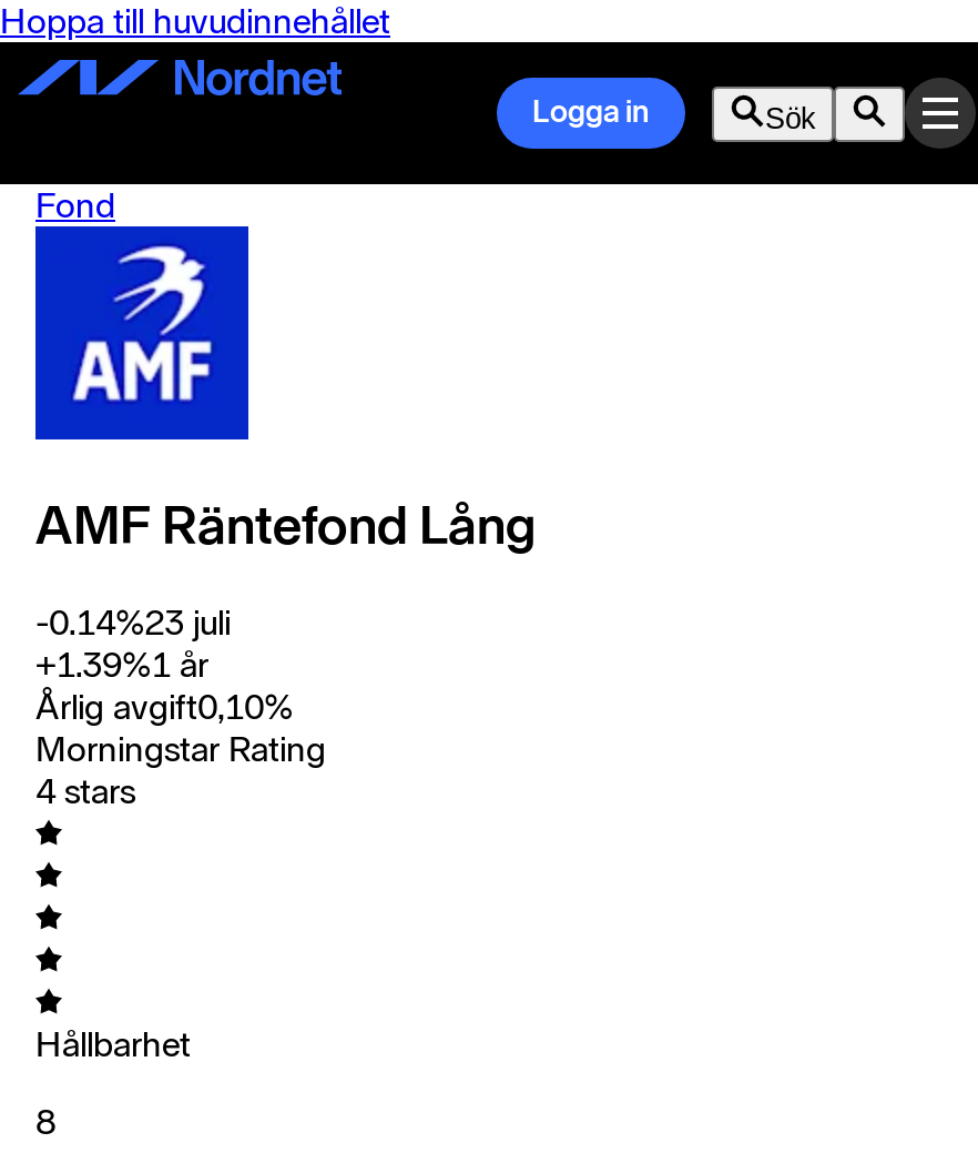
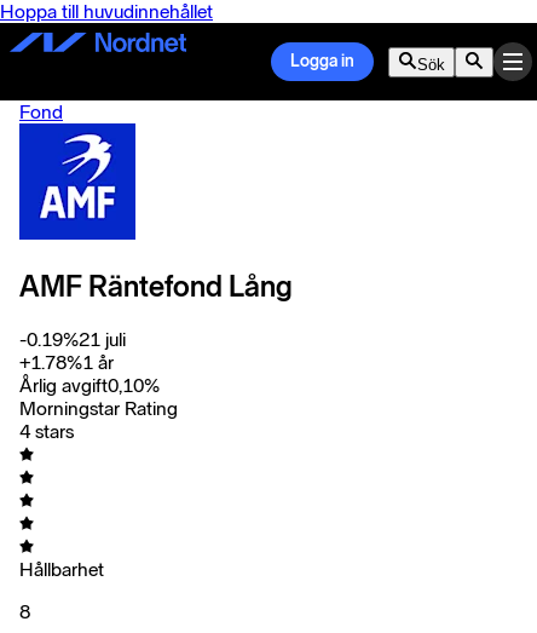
- -0.14%23 juli
+ -0.19%21 juli

- +1.39%1 år
+ +1.78%1 år
